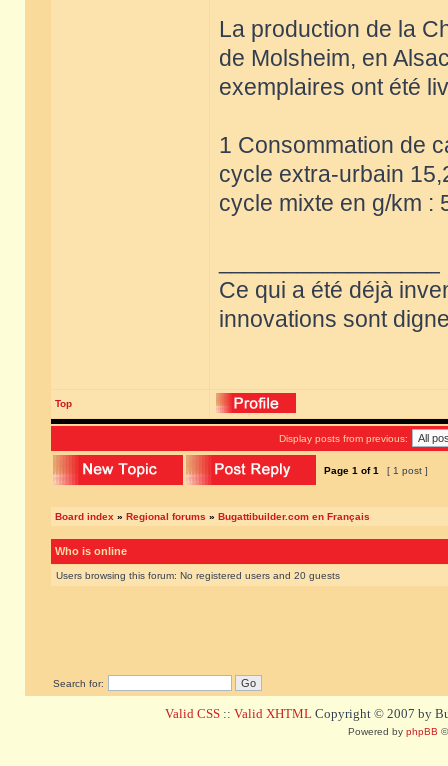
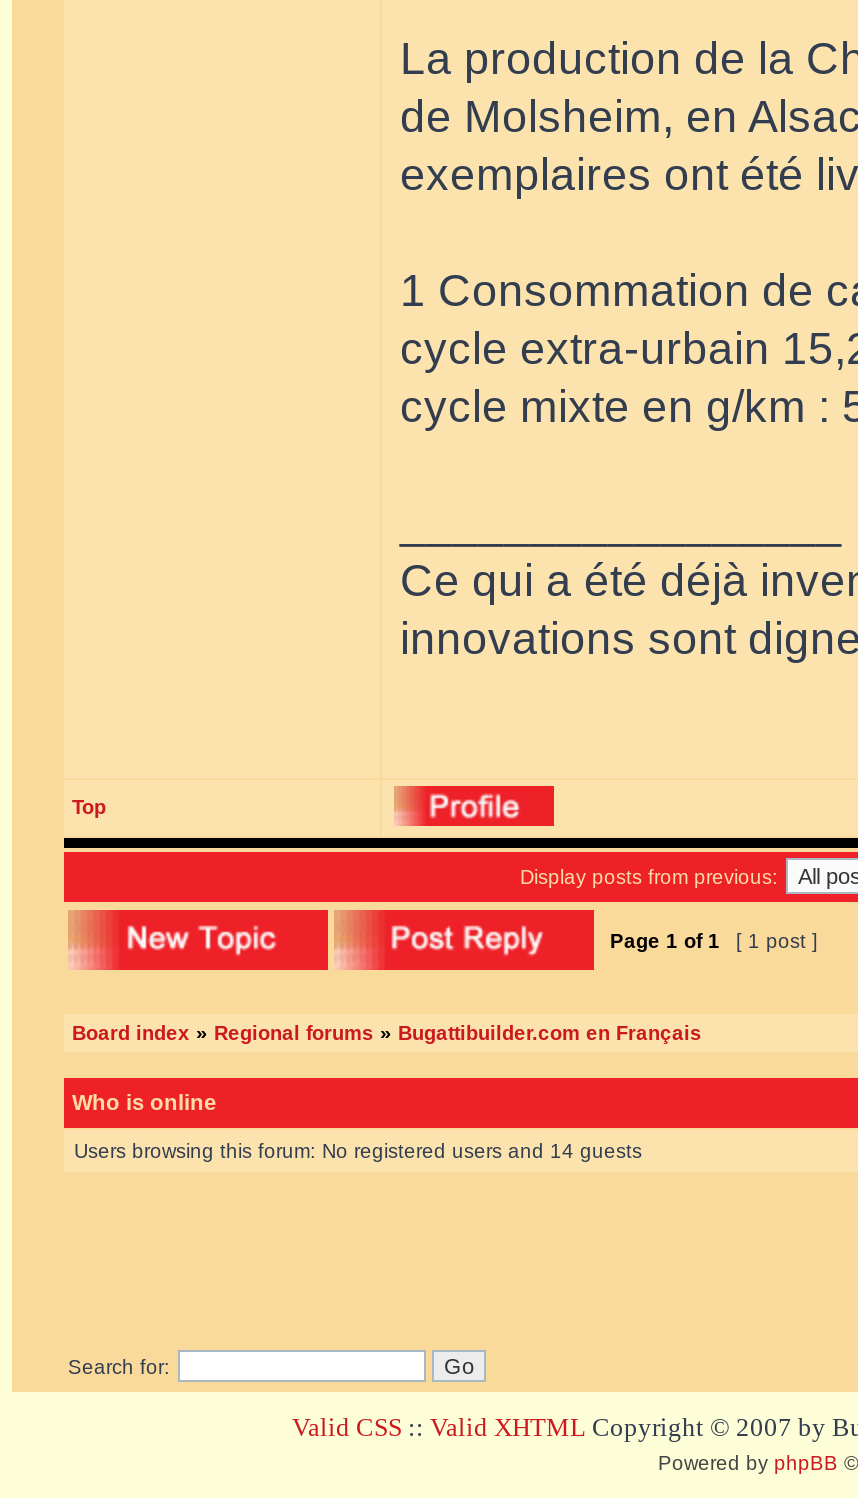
- Users browsing this forum: No registered users and 20 guests
+ Users browsing this forum: No registered users and 14 guests
